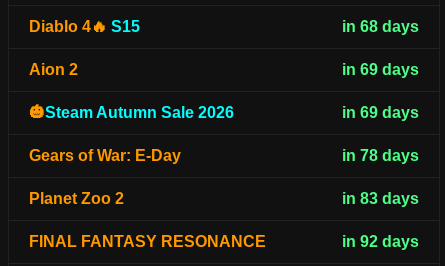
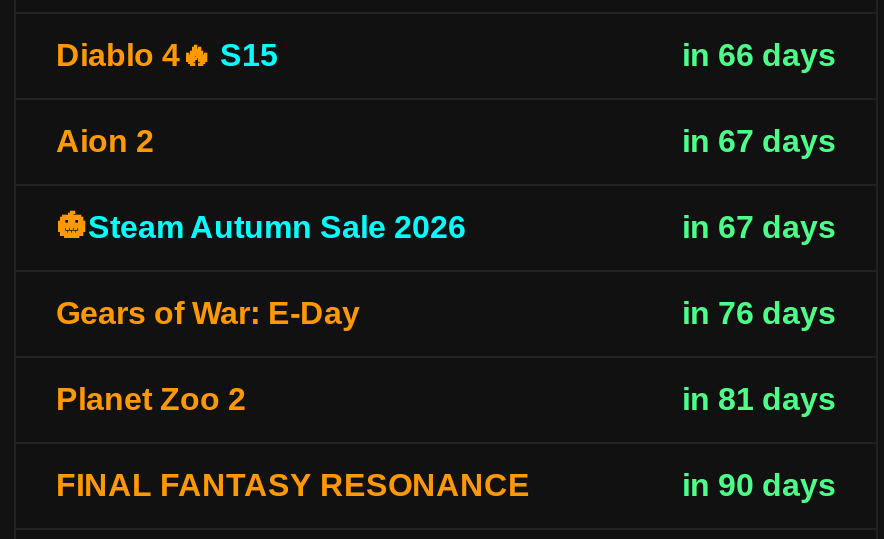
- in 68 days
+ in 66 days

- in 69 days
+ in 67 days

- in 69 days
+ in 67 days

- in 78 days
+ in 76 days

- in 83 days
+ in 81 days

- in 92 days
+ in 90 days
